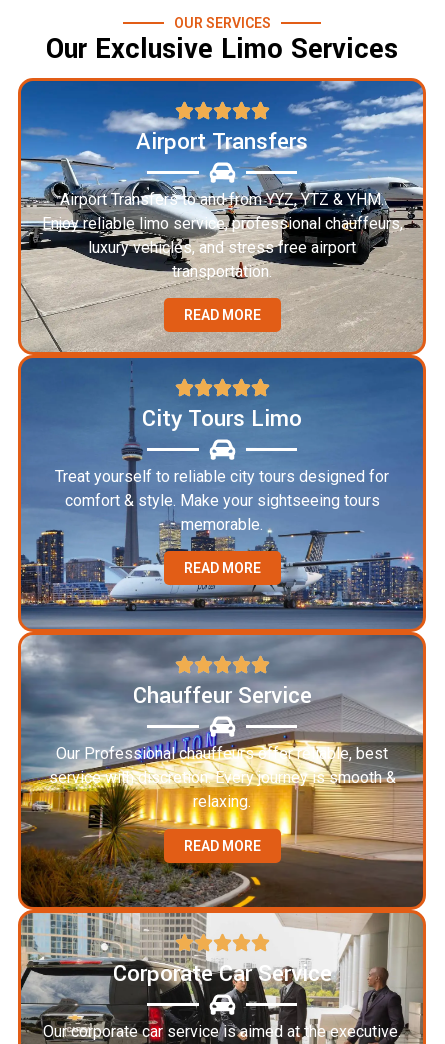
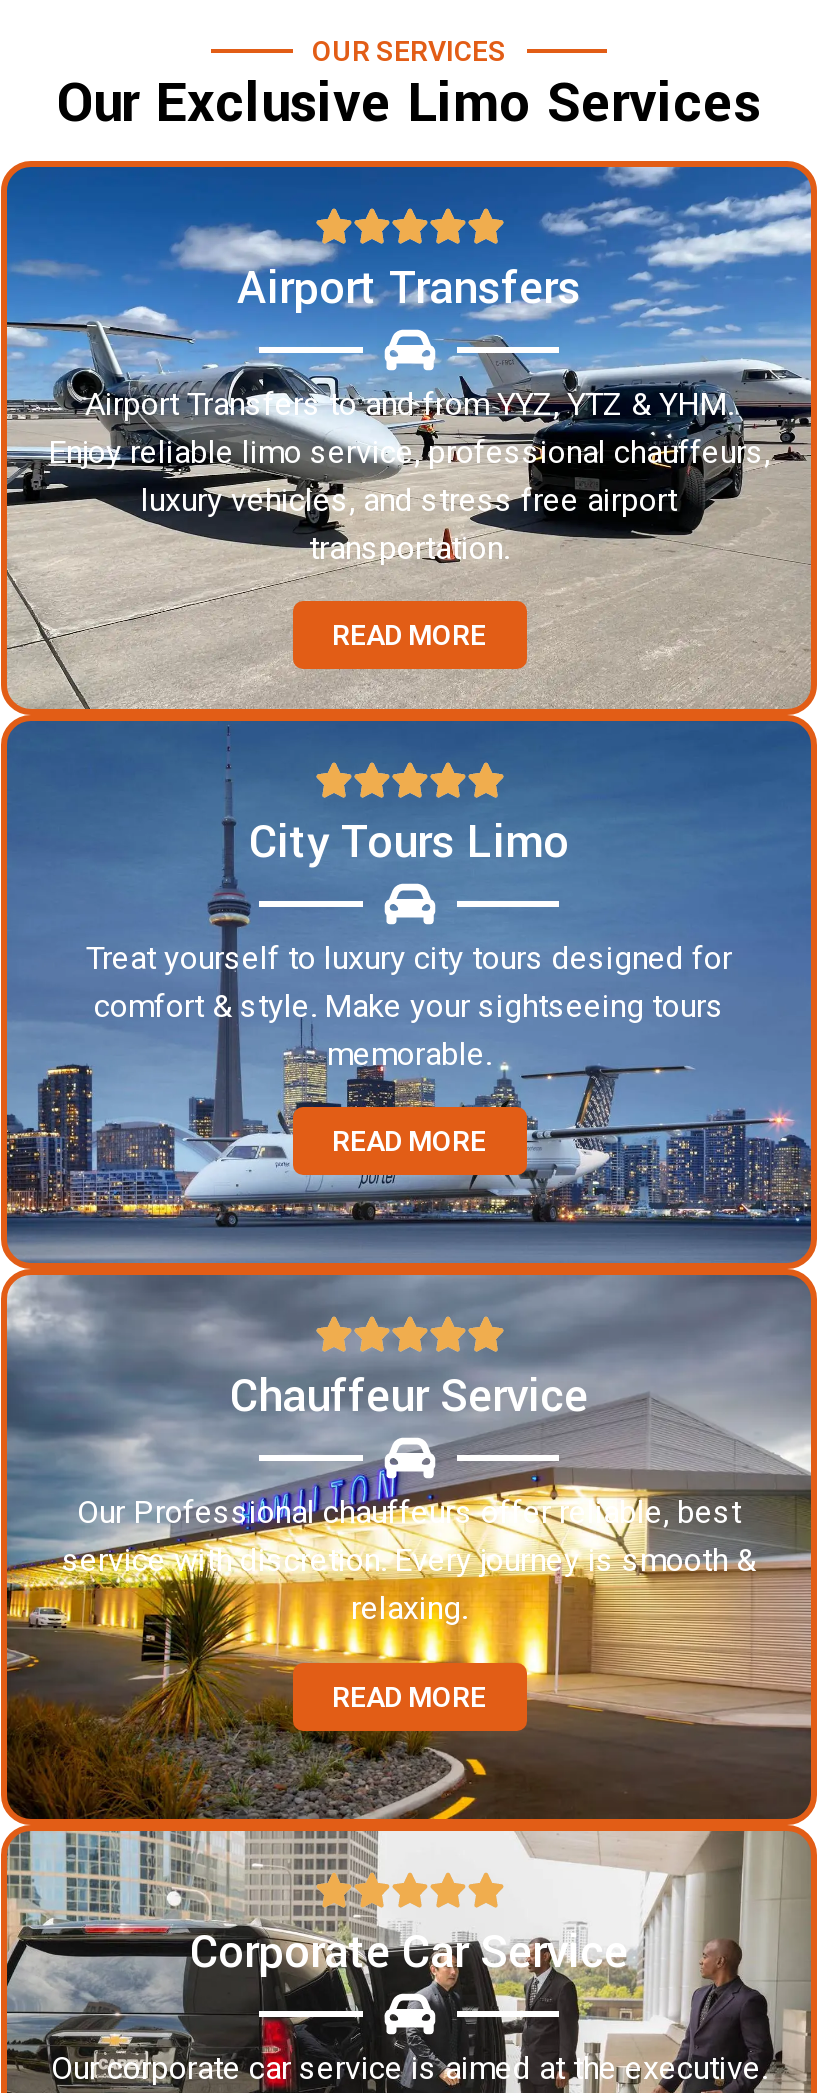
- Treat yourself to reliable city tours designed for
+ Treat yourself to luxury city tours designed for
